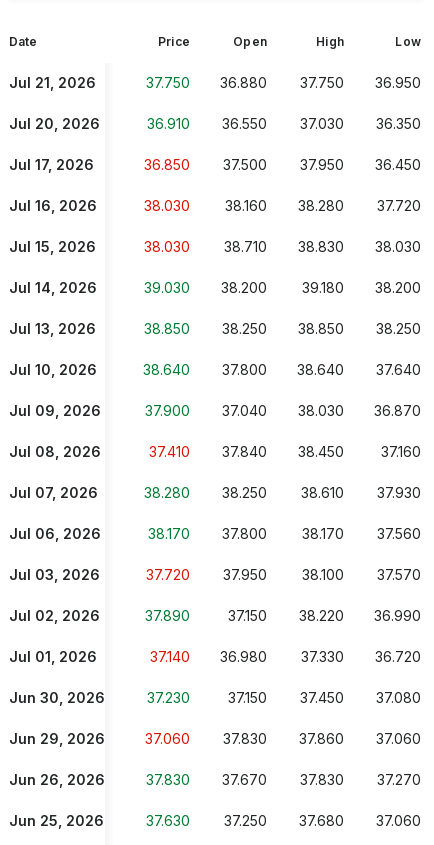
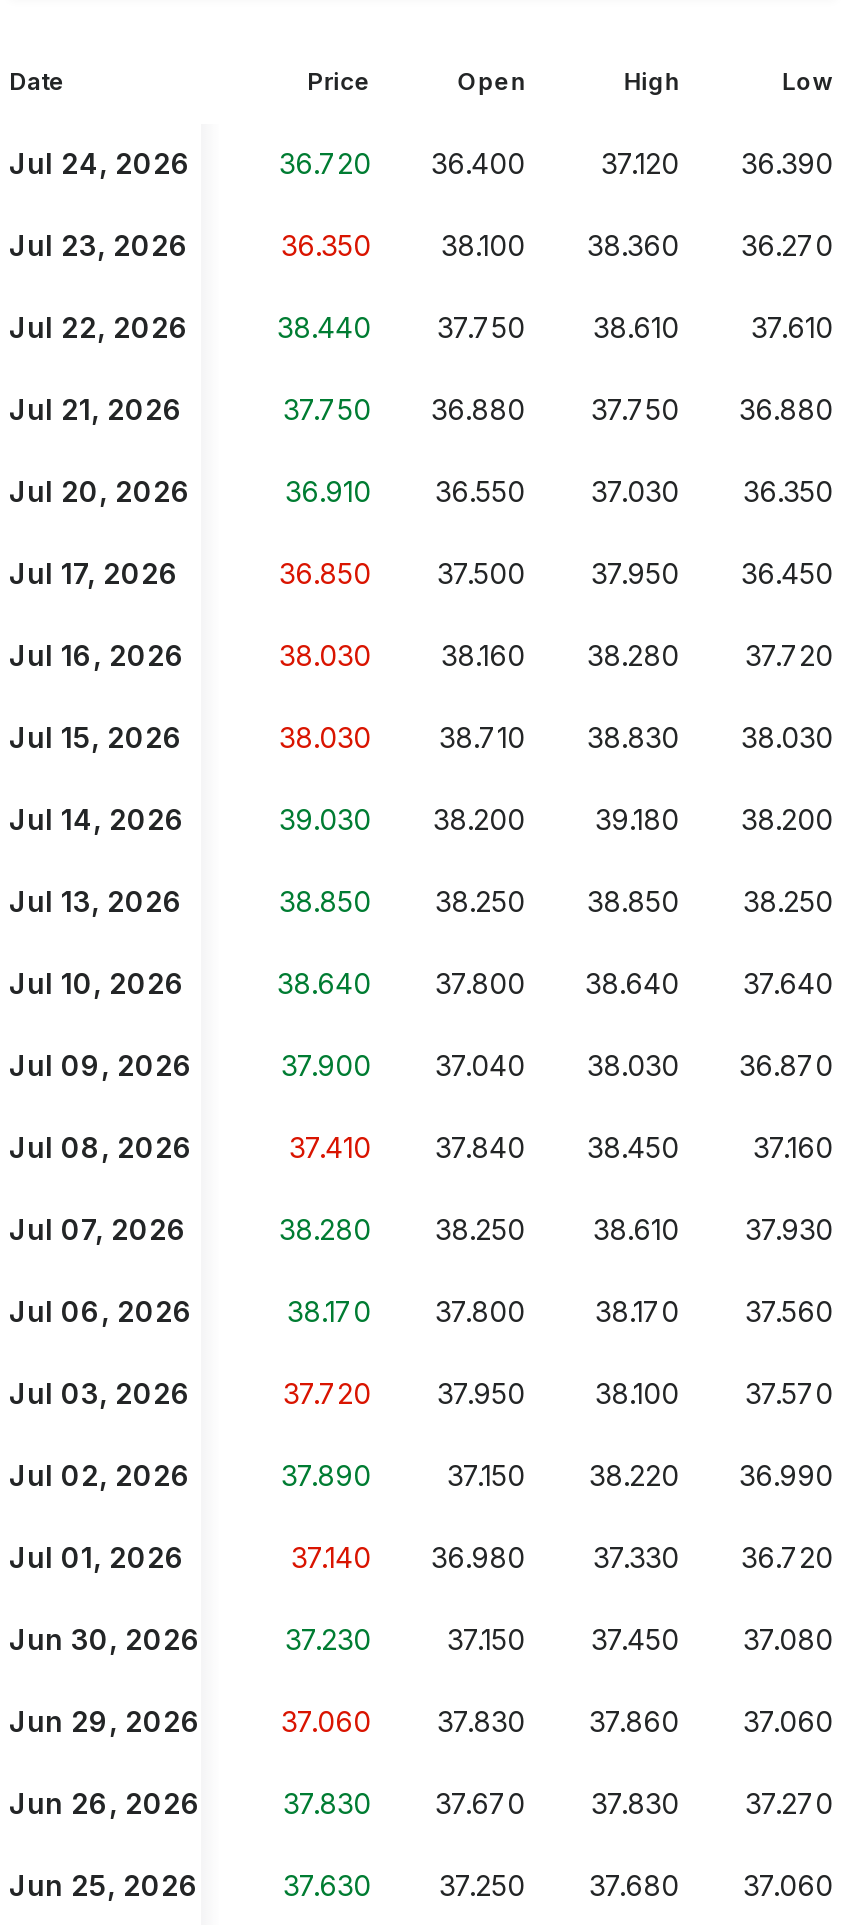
+ Jul 24, 2026
+ 36.720
+ 36.400
+ 37.120
+ 36.390
+ Jul 23, 2026
+ 36.350
+ 38.100
+ 38.360
+ 36.270
+ Jul 22, 2026
+ 38.440
+ 37.750
+ 38.610
+ 37.610

- 37.750 36.880 37.750 36.950
+ 37.750 36.880 37.750 36.880
